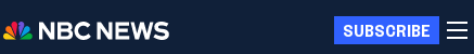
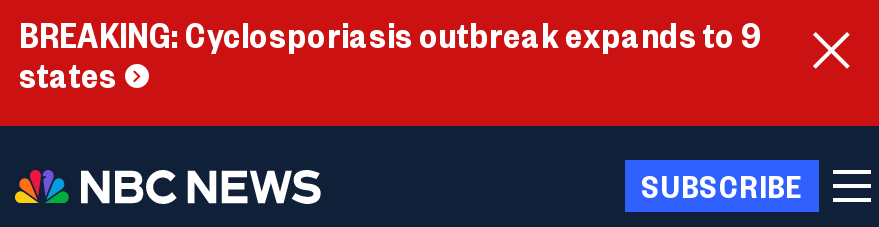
+ BREAKING: Cyclosporiasis outbreak expands to 9
+ states
